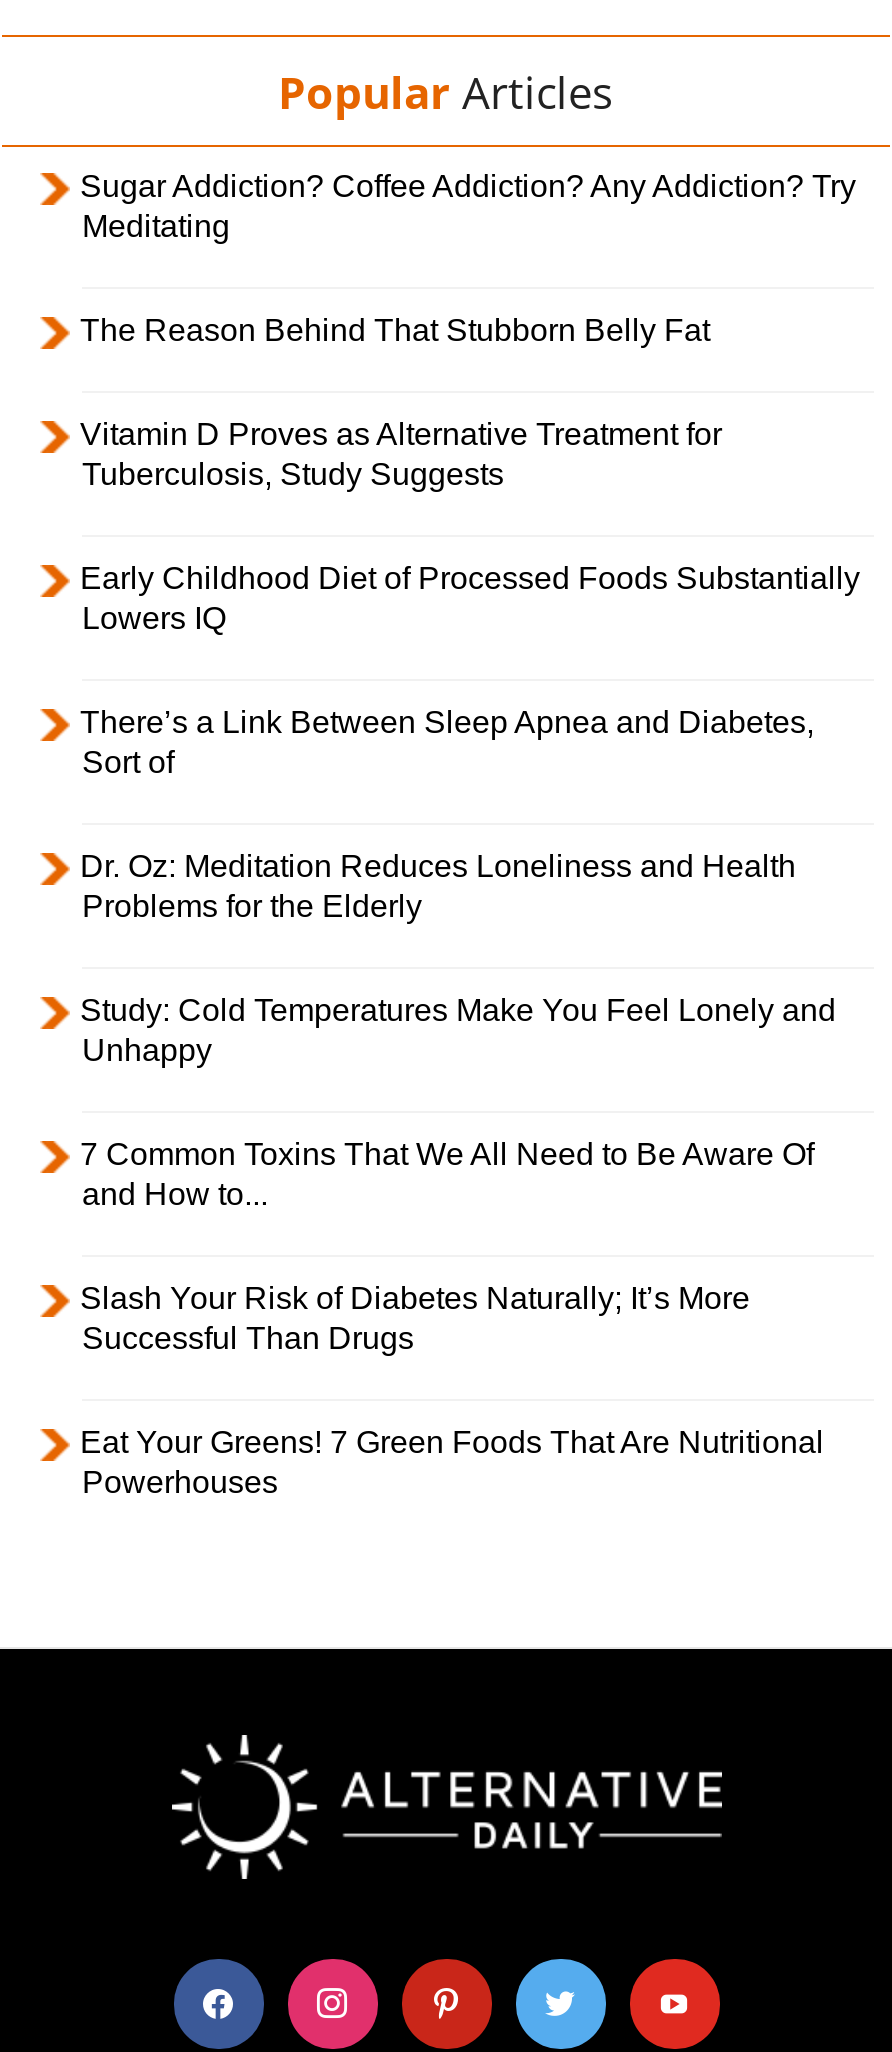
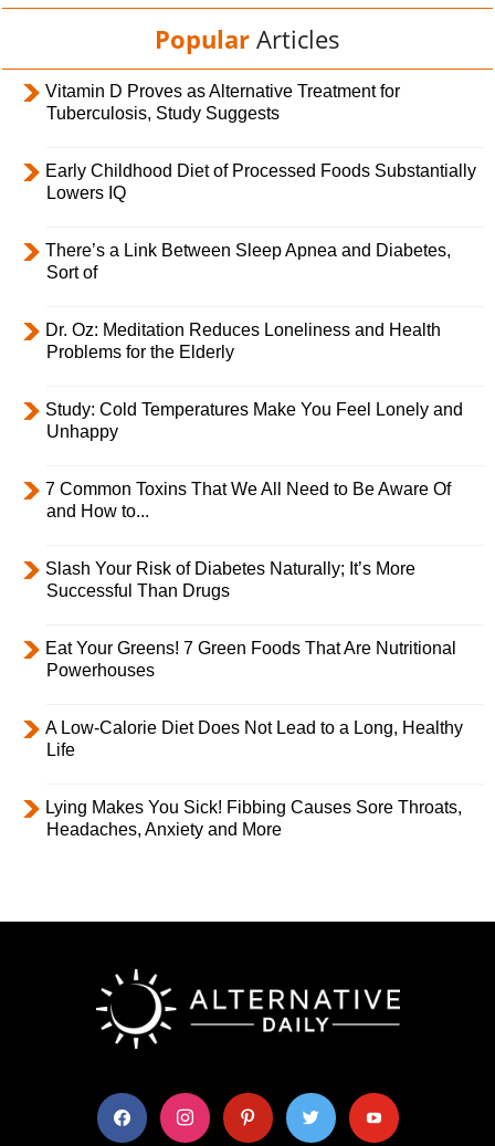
- Sugar Addiction? Coffee Addiction? Any Addiction? Try
- Meditating
- The Reason Behind That Stubborn Belly Fat

moved up: Vitamin D Proves as Alternative Treatment for | Tuberculosis, Study Suggests | Early Childhood Diet of Processed Foods Substantially | ... | Eat Your Greens! 7 Green Foods That Are Nutritional | Powerhouses

+ A Low-Calorie Diet Does Not Lead to a Long, Healthy
+ Life
+ Lying Makes You Sick! Fibbing Causes Sore Throats,
+ Headaches, Anxiety and More
